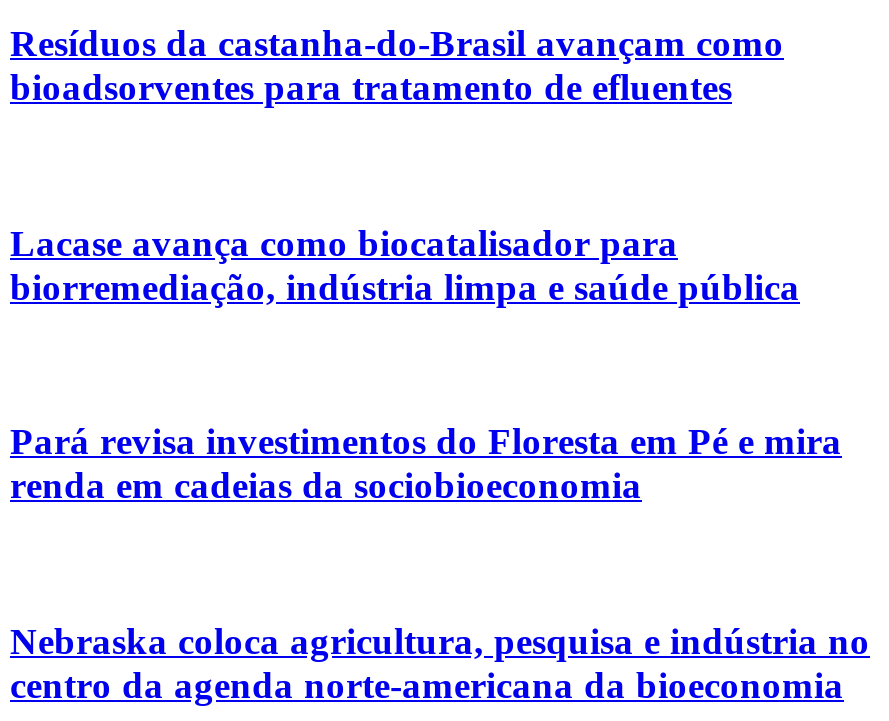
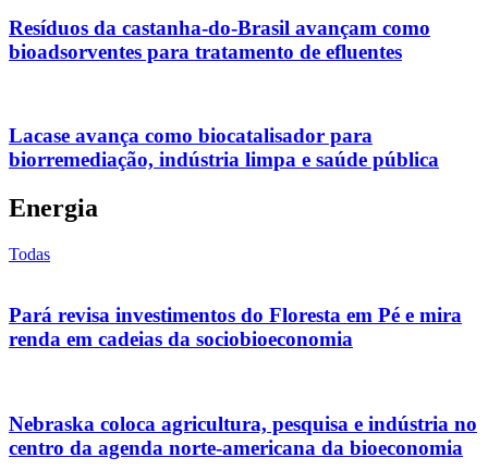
+ Energia
+ Todas
